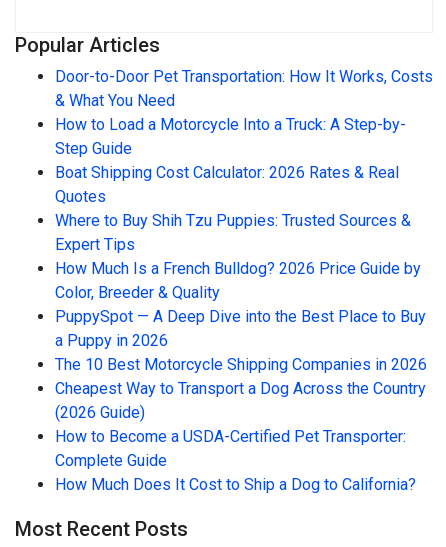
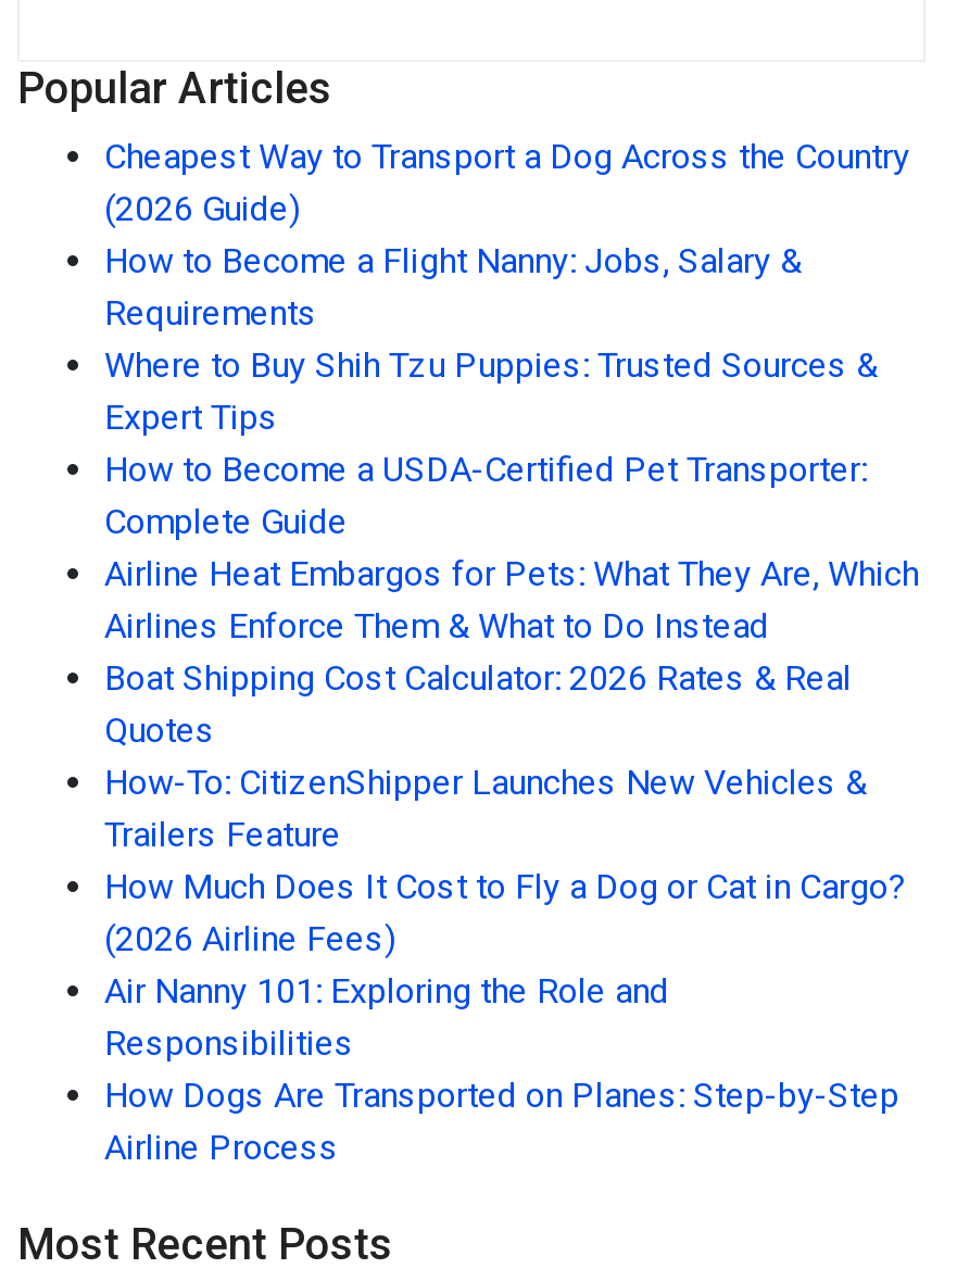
- Door-to-Door Pet Transportation: How It Works, Costs
- & What You Need
- How to Load a Motorcycle Into a Truck: A Step-by-
- Step Guide
+ How to Become a Flight Nanny: Jobs, Salary &
+ Requirements
+ Airline Heat Embargos for Pets: What They Are, Which
+ Airlines Enforce Them & What to Do Instead

moved down: Boat Shipping Cost Calculator: 2026 Rates & Real | Quotes

moved up: Where to Buy Shih Tzu Puppies: Trusted Sources & | Expert Tips

- How Much Is a French Bulldog? 2026 Price Guide by
- Color, Breeder & Quality
- PuppySpot — A Deep Dive into the Best Place to Buy
- a Puppy in 2026
- The 10 Best Motorcycle Shipping Companies in 2026
- How Much Does It Cost to Ship a Dog to California?
+ How-To: CitizenShipper Launches New Vehicles &
+ Trailers Feature
+ How Much Does It Cost to Fly a Dog or Cat in Cargo?
+ (2026 Airline Fees)
+ Air Nanny 101: Exploring the Role and
+ Responsibilities
+ How Dogs Are Transported on Planes: Step-by-Step
+ Airline Process

moved up: Cheapest Way to Transport a Dog Across the Country | (2026 Guide) | How to Become a USDA-Certified Pet Transporter: | Complete Guide
